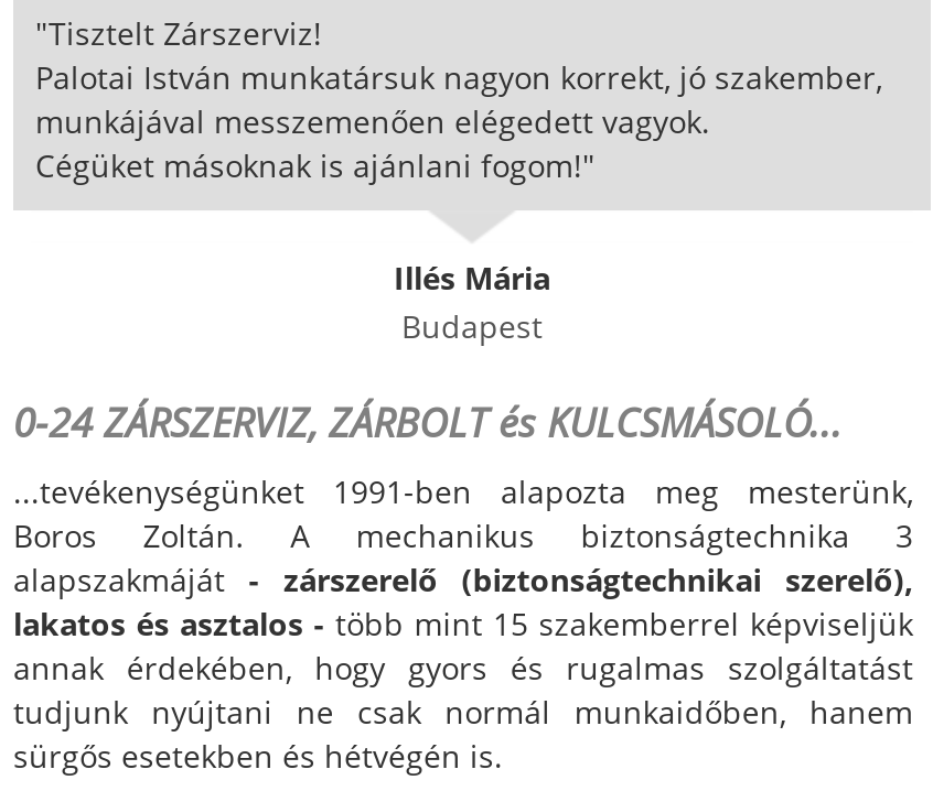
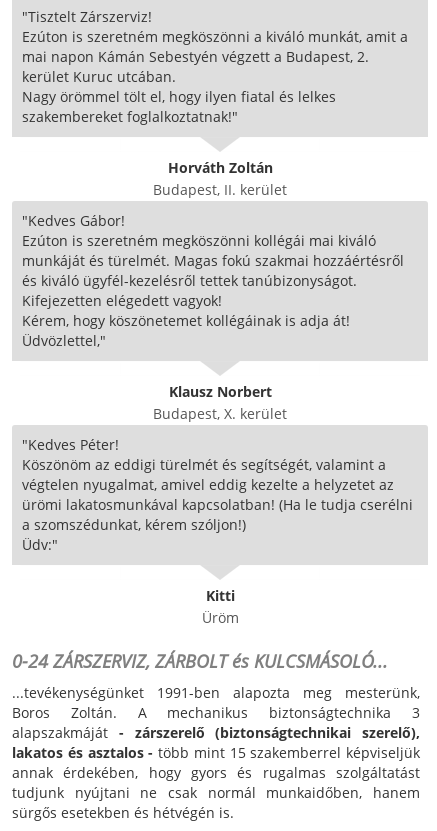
- Palotai István munkatársuk nagyon korrekt, jó szakember,
- munkájával messzemenően elégedett vagyok.
- Cégüket másoknak is ajánlani fogom!"
- Illés Mária
- Budapest
+ Ezúton is szeretném megköszönni a kiváló munkát, amit a
+ mai napon Kámán Sebestyén végzett a Budapest, 2.
+ kerület Kuruc utcában.
+ Nagy örömmel tölt el, hogy ilyen fiatal és lelkes
+ szakembereket foglalkoztatnak!"
+ Horváth Zoltán
+ Budapest, II. kerület
+ "Kedves Gábor!
+ Ezúton is szeretném megköszönni kollégái mai kiváló
+ munkáját és türelmét. Magas fokú szakmai hozzáértésről
+ és kiváló ügyfél-kezelésről tettek tanúbizonyságot.
+ Kifejezetten elégedett vagyok!
+ Kérem, hogy köszönetemet kollégáinak is adja át!
+ Üdvözlettel,"
+ Klausz Norbert
+ Budapest, X. kerület
+ "Kedves Péter!
+ Köszönöm az eddigi türelmét és segítségét, valamint a
+ végtelen nyugalmat, amivel eddig kezelte a helyzetet az
+ ürömi lakatosmunkával kapcsolatban! (Ha le tudja cserélni
+ a szomszédunkat, kérem szóljon!)
+ Üdv:"
+ Kitti
+ Üröm
